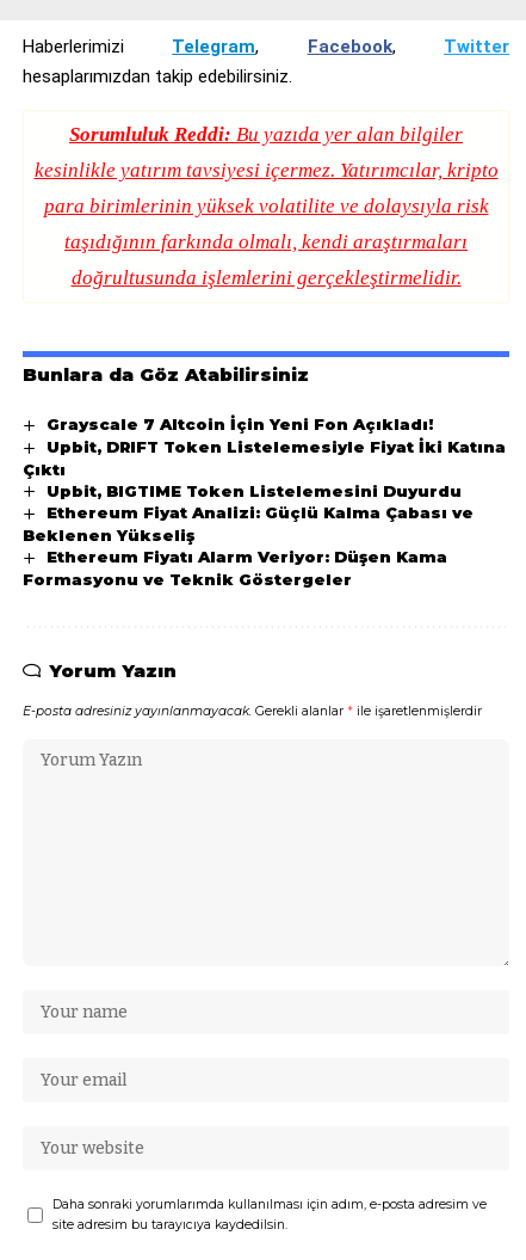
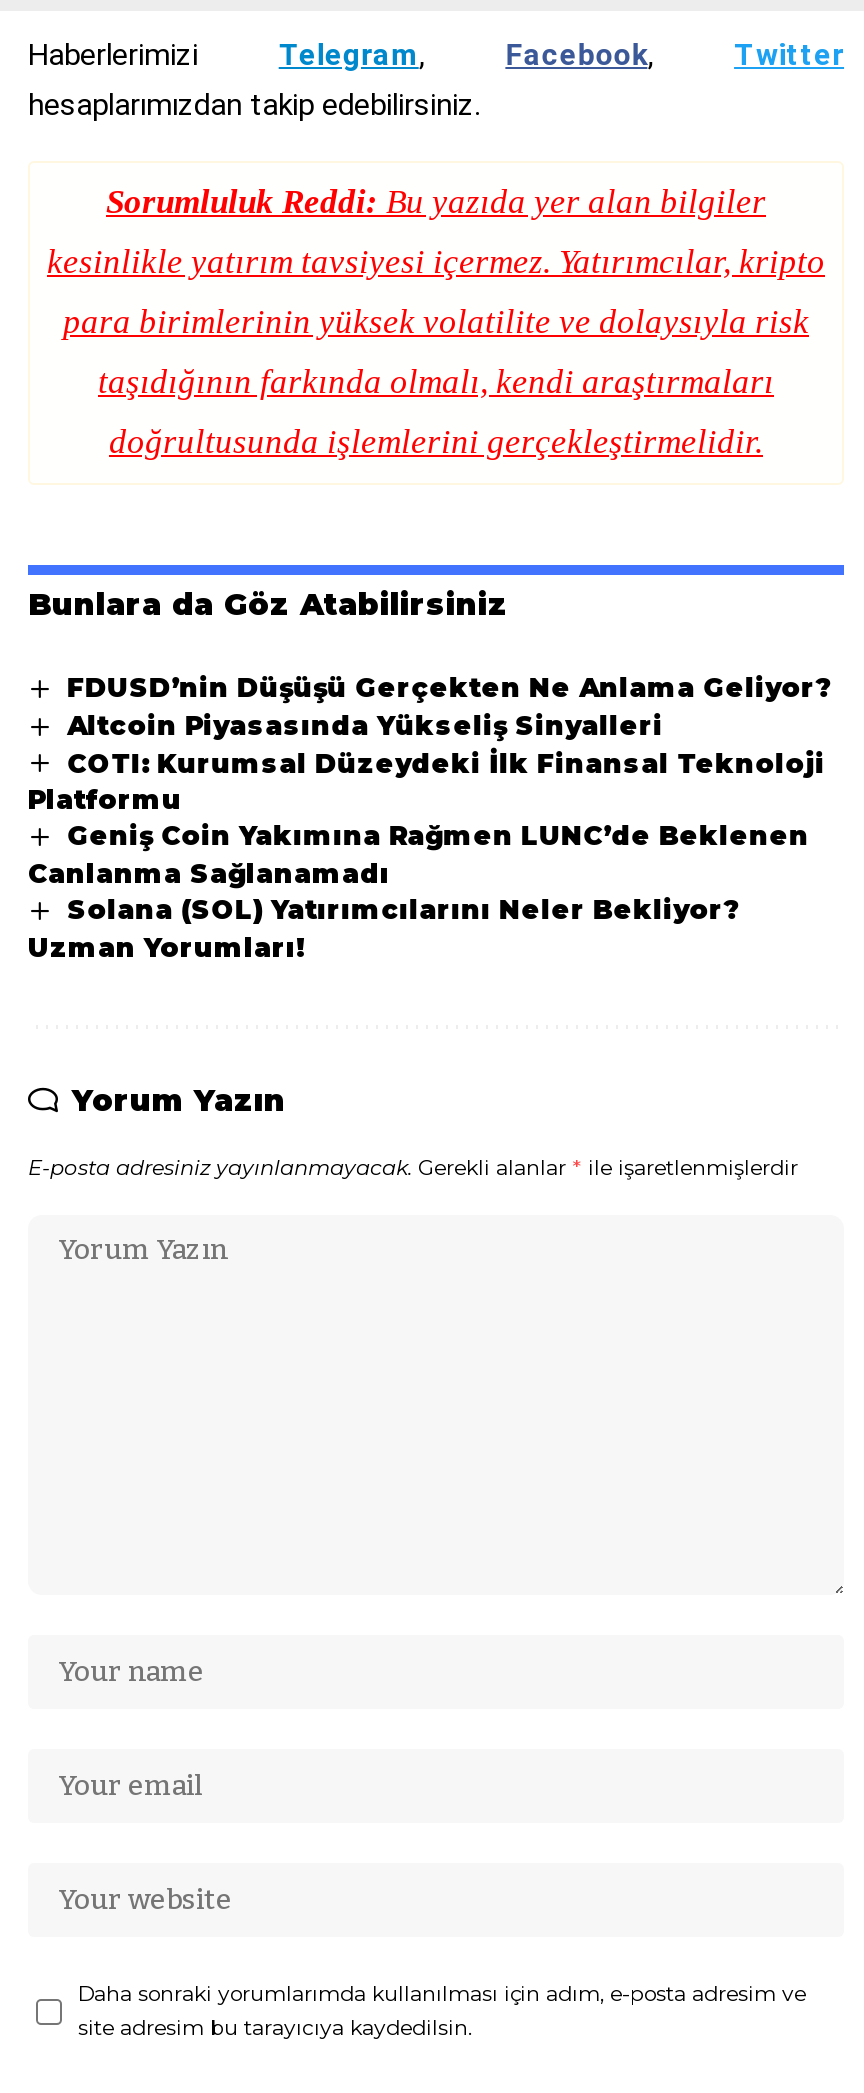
- Grayscale 7 Altcoin İçin Yeni Fon Açıkladı!
- Upbit, DRIFT Token Listelemesiyle Fiyat İki Katına
- Çıktı
- Upbit, BIGTIME Token Listelemesini Duyurdu
- Ethereum Fiyat Analizi: Güçlü Kalma Çabası ve
- Beklenen Yükseliş
- Ethereum Fiyatı Alarm Veriyor: Düşen Kama
- Formasyonu ve Teknik Göstergeler
+ FDUSD’nin Düşüşü Gerçekten Ne Anlama Geliyor?
+ Altcoin Piyasasında Yükseliş Sinyalleri
+ COTI: Kurumsal Düzeydeki İlk Finansal Teknoloji
+ Platformu
+ Geniş Coin Yakımına Rağmen LUNC’de Beklenen
+ Canlanma Sağlanamadı
+ Solana (SOL) Yatırımcılarını Neler Bekliyor?
+ Uzman Yorumları!
